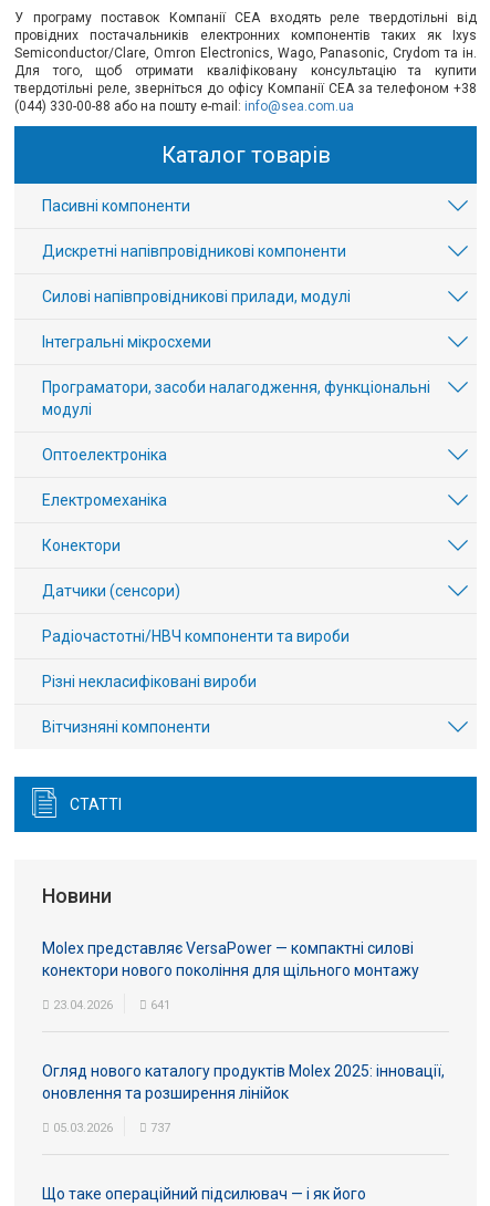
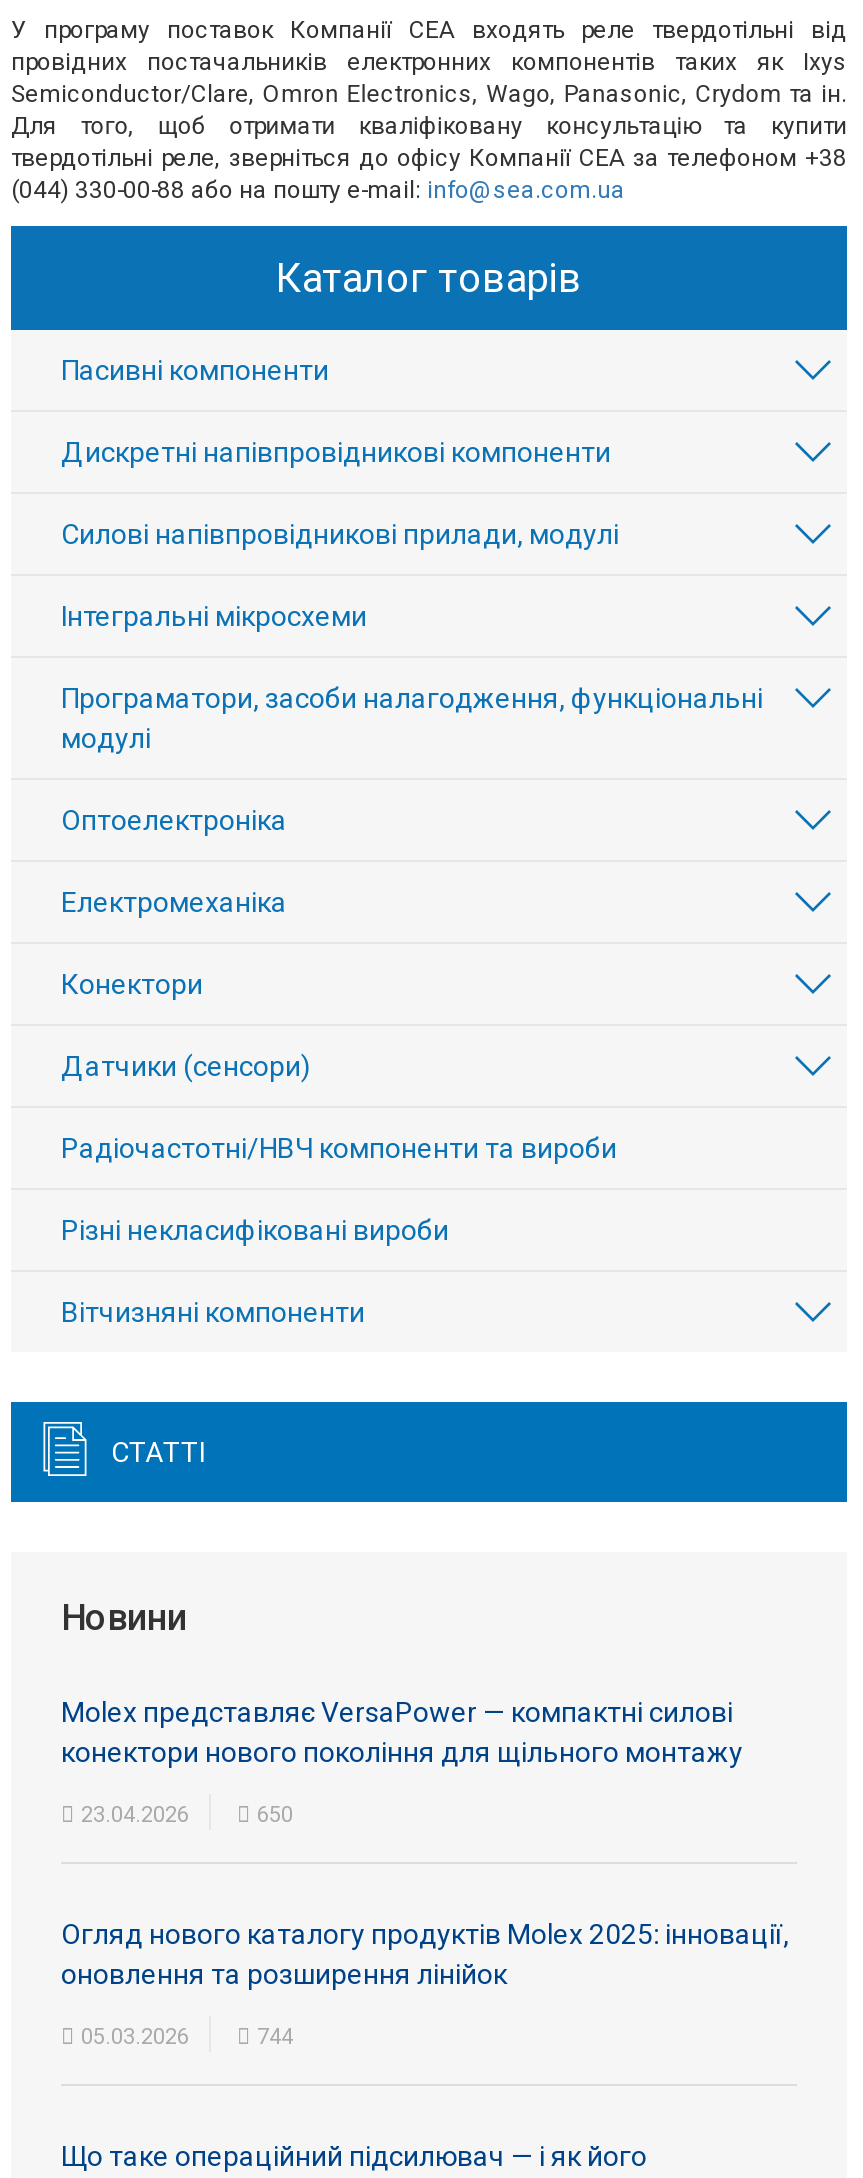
- 641
+ 650

- 737
+ 744
